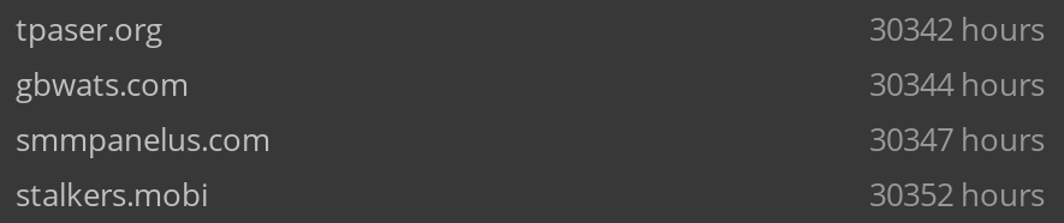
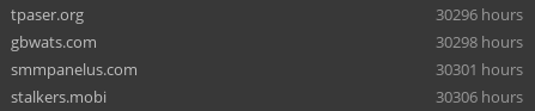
- 30342 hours
+ 30296 hours

- 30344 hours
+ 30298 hours

- 30347 hours
+ 30301 hours

- 30352 hours
+ 30306 hours
